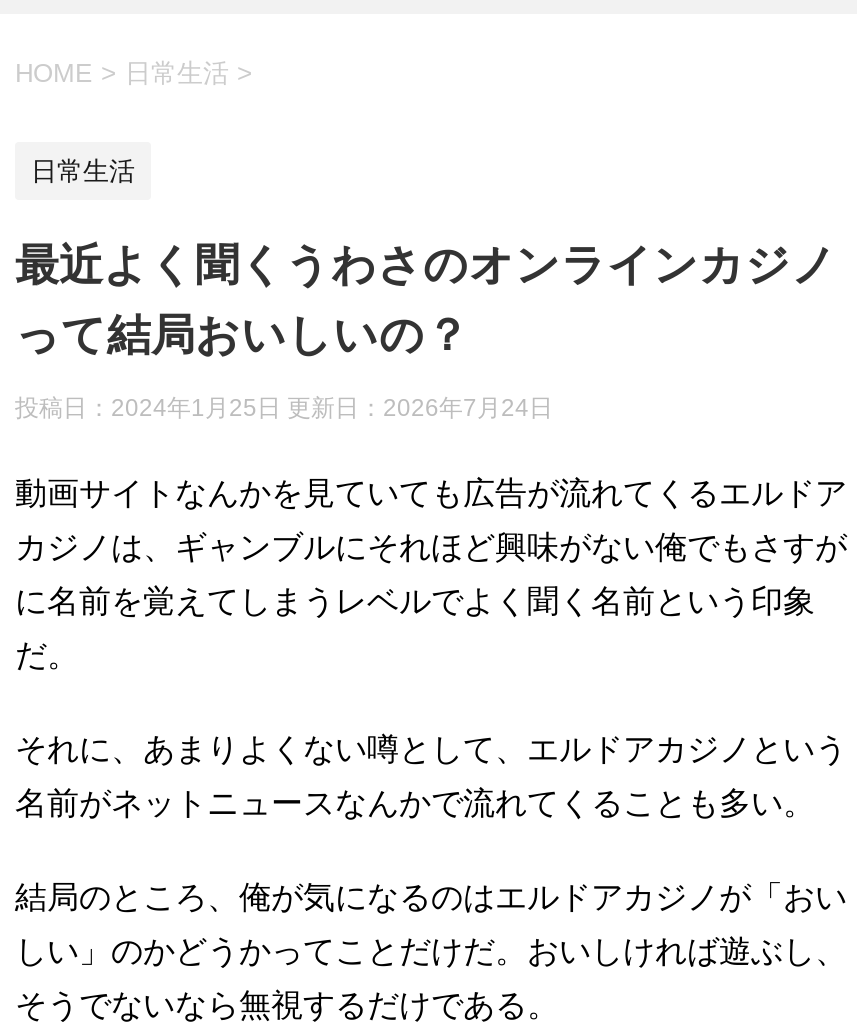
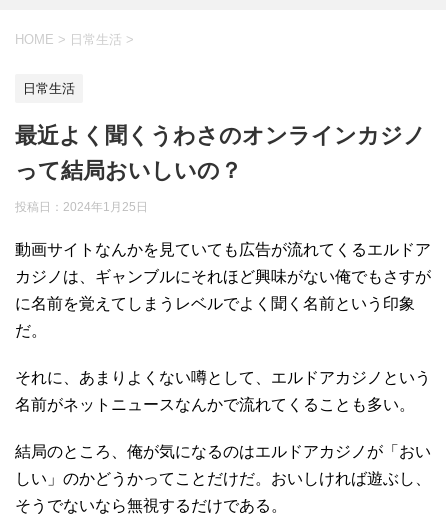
- 投稿日：2024年1月25日 更新日：2026年7月24日
+ 投稿日：2024年1月25日
